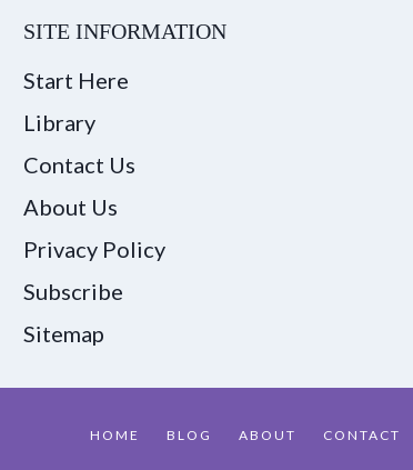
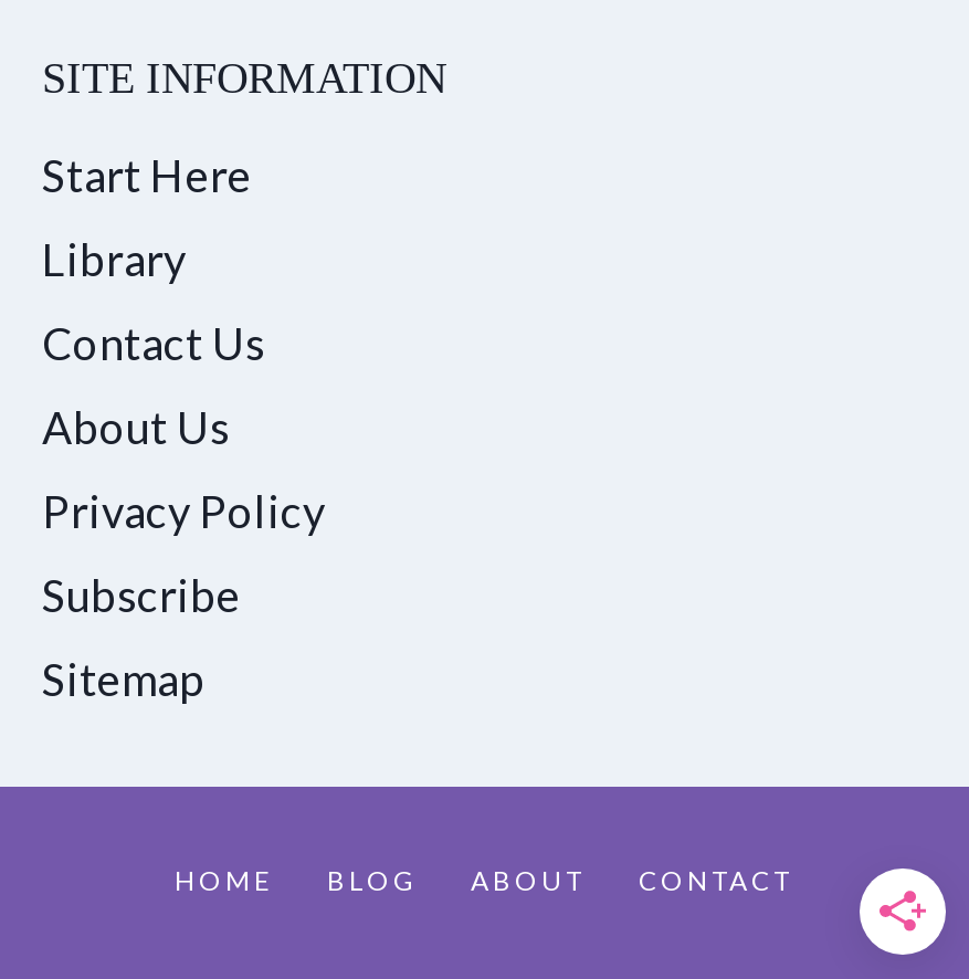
+ [image]
